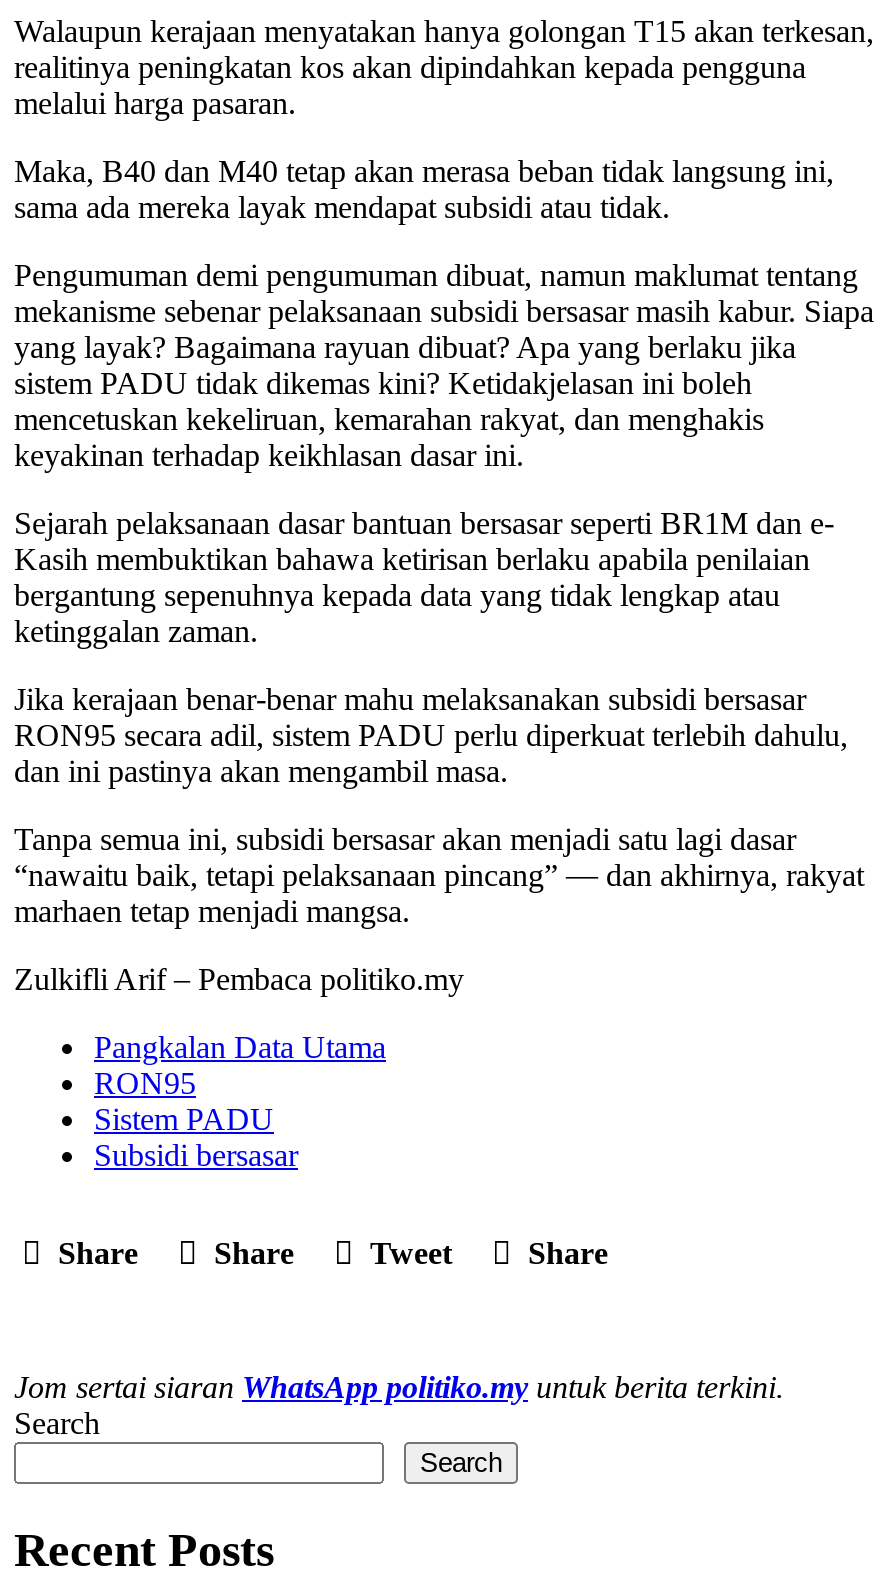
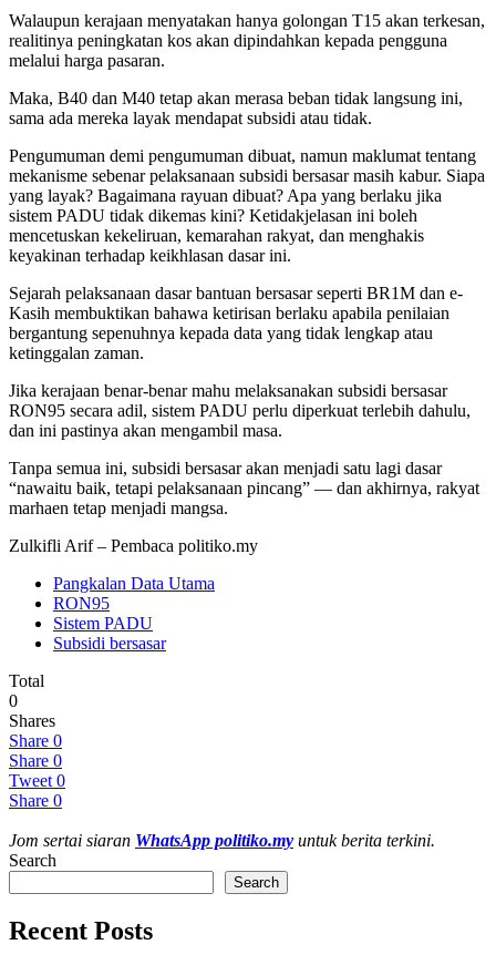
- Share
- Share
- Tweet
- Share
+ Total
+ 0
+ Shares
+ Share 0
+ Share 0
+ Tweet 0
+ Share 0
